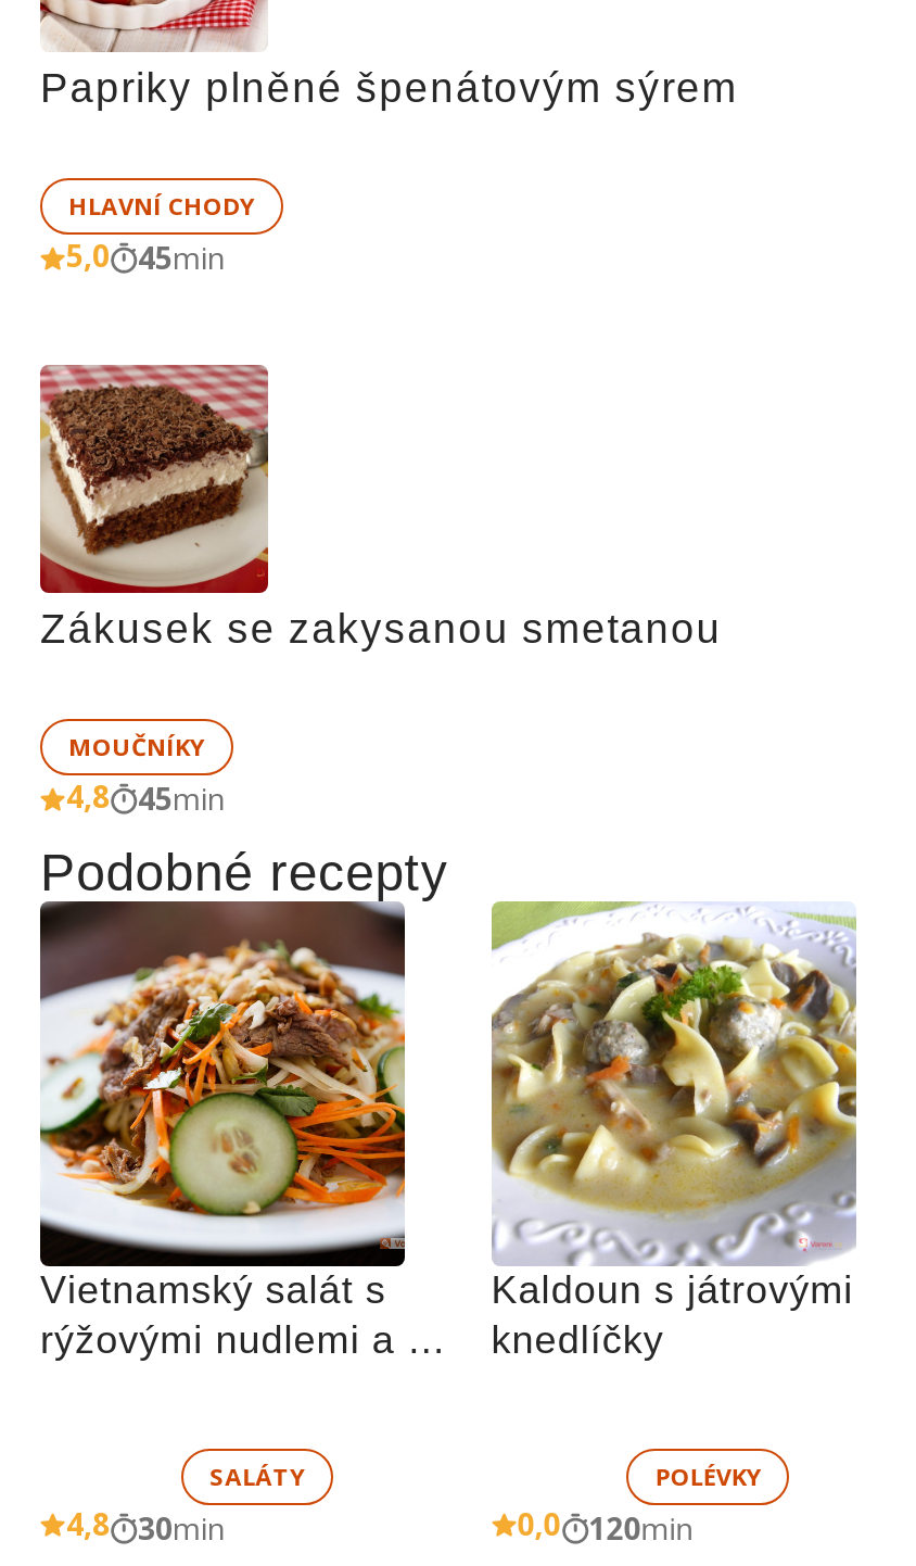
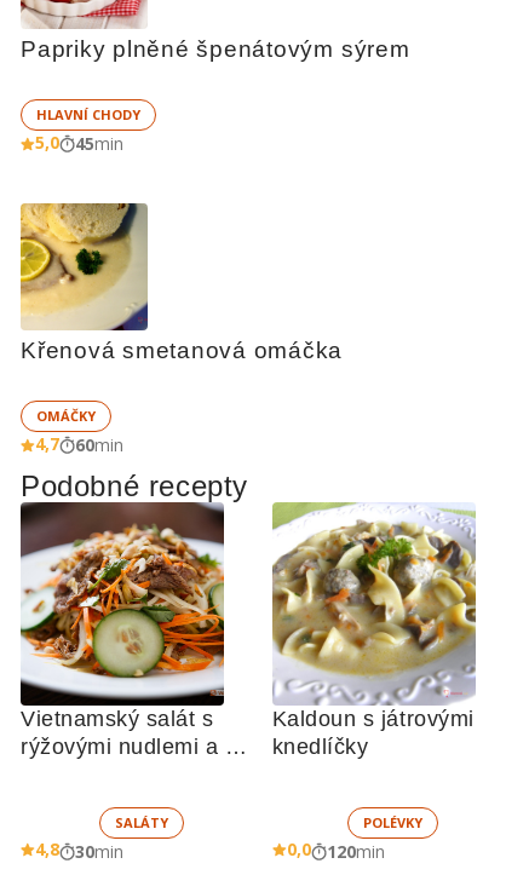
- [image]
- Zákusek se zakysanou smetanou
+ [image]
+ Křenová smetanová omáčka

- MOUČNÍKY
- 4,8
- 45min
+ OMÁČKY
+ 4,7
+ 60min
